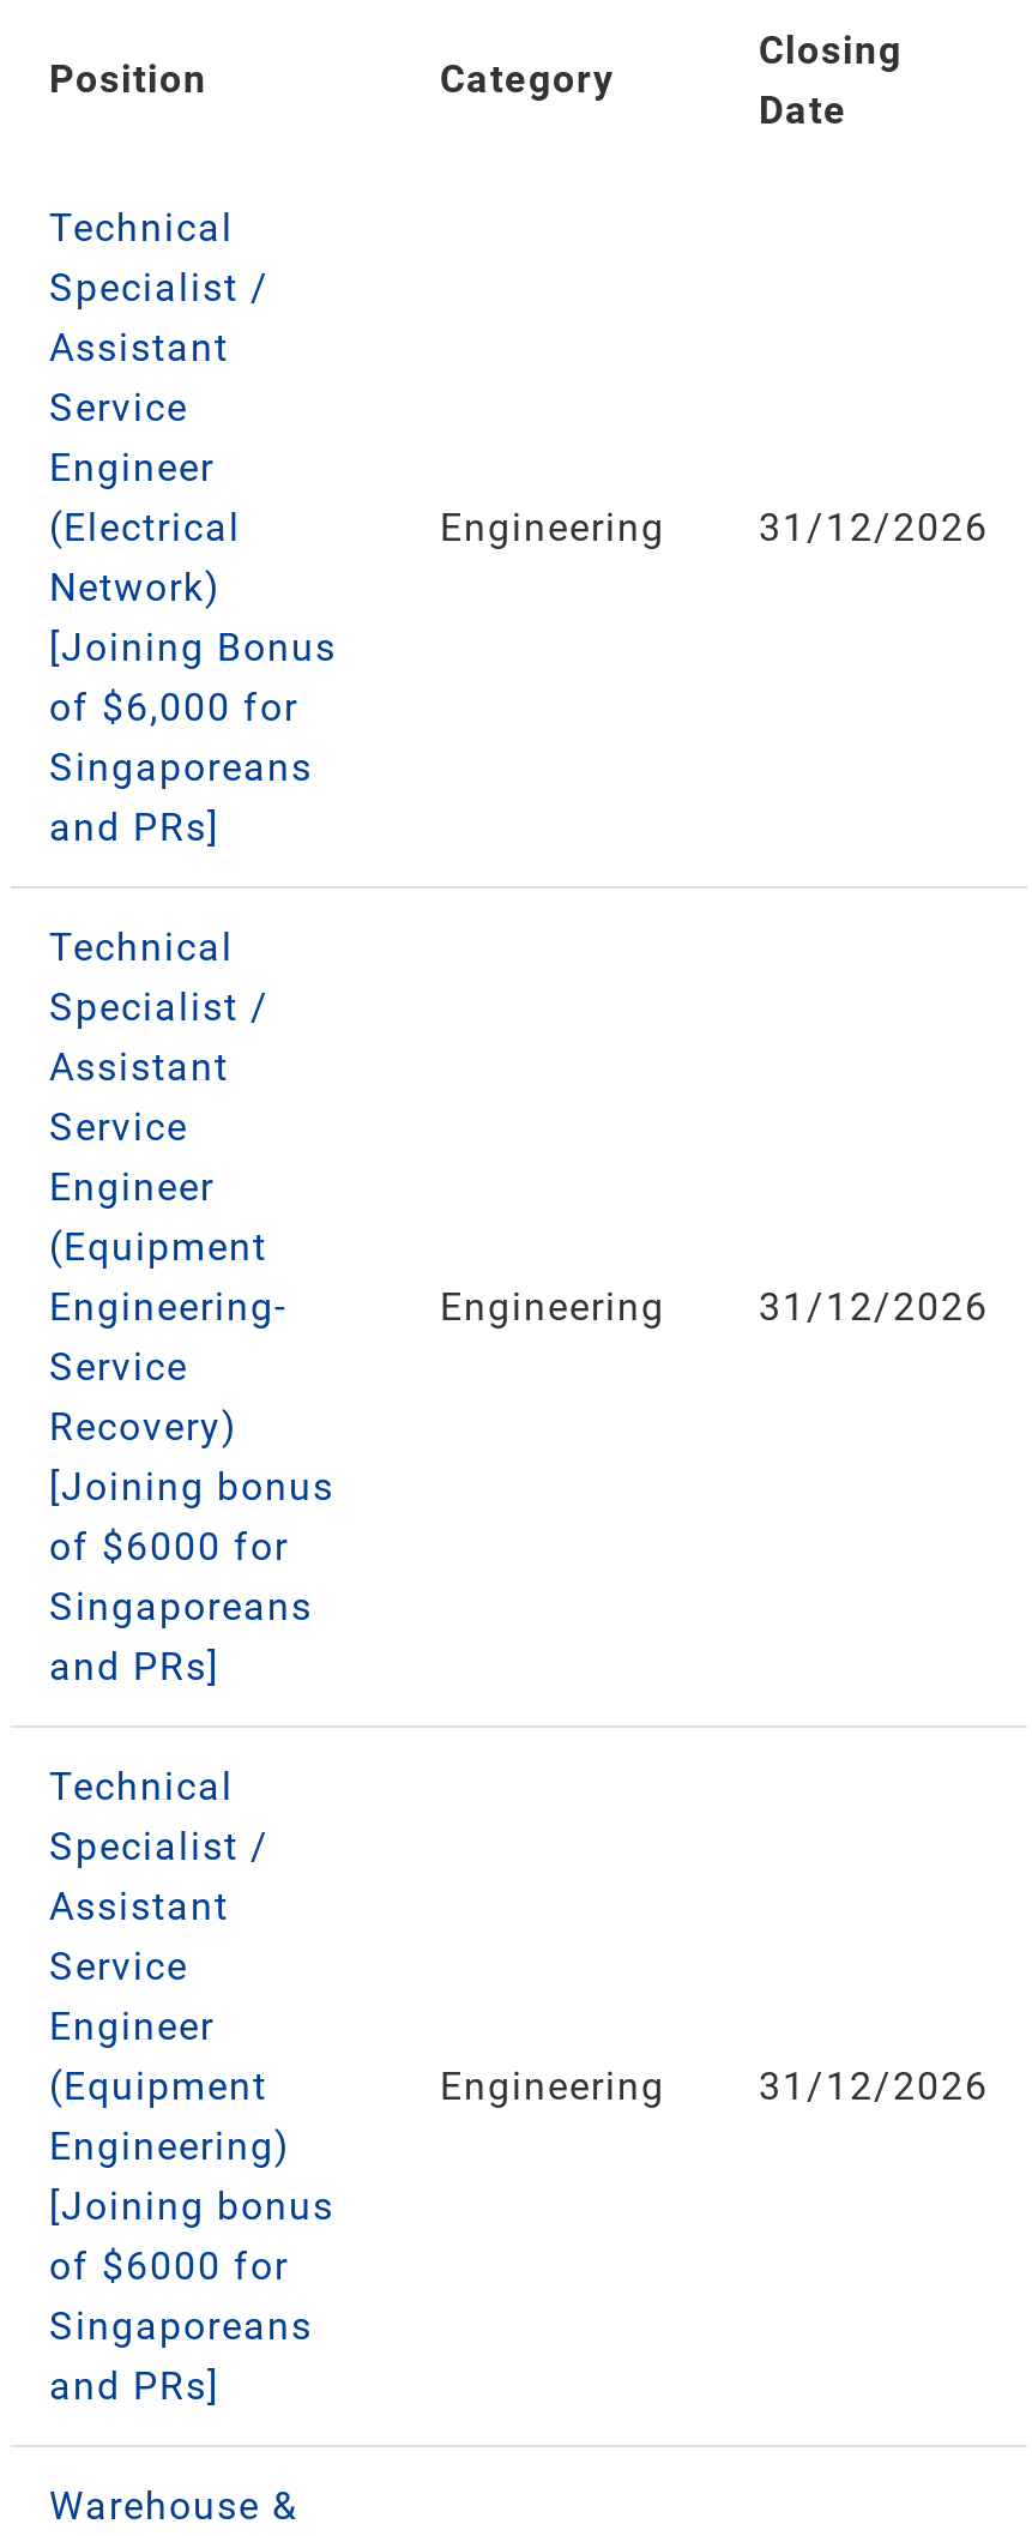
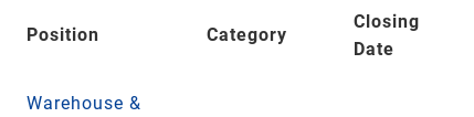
- Technical
- Specialist /
- Assistant
- Service
- Engineer
- (Electrical
- Network)
- [Joining Bonus
- of $6,000 for
- Singaporeans
- and PRs]

- Engineering
- 31/12/2026

- Technical
- Specialist /
- Assistant
- Service
- Engineer
- (Equipment
- Engineering-
- Service
- Recovery)
- [Joining bonus
- of $6000 for
- Singaporeans
- and PRs]

- Engineering
- 31/12/2026

- Technical
- Specialist /
- Assistant
- Service
- Engineer
- (Equipment
- Engineering)
- [Joining bonus
- of $6000 for
- Singaporeans
- and PRs]

- Engineering
- 31/12/2026
